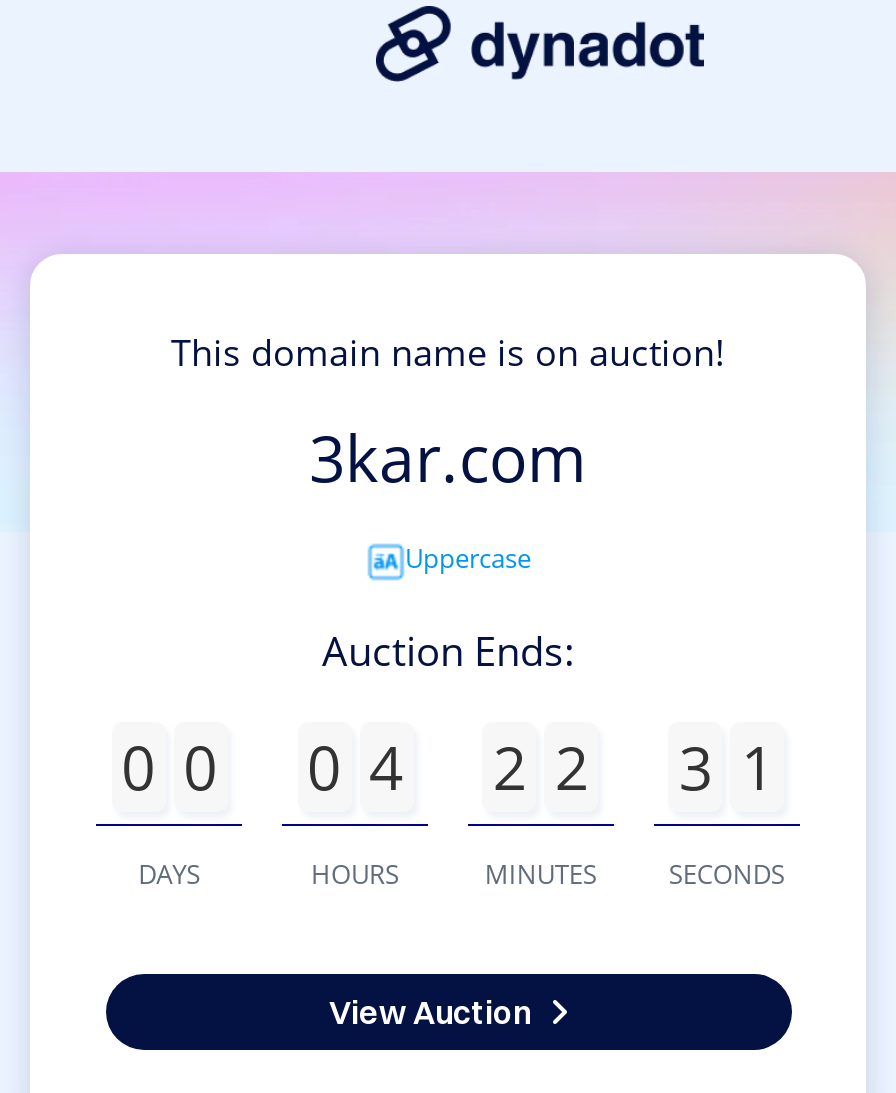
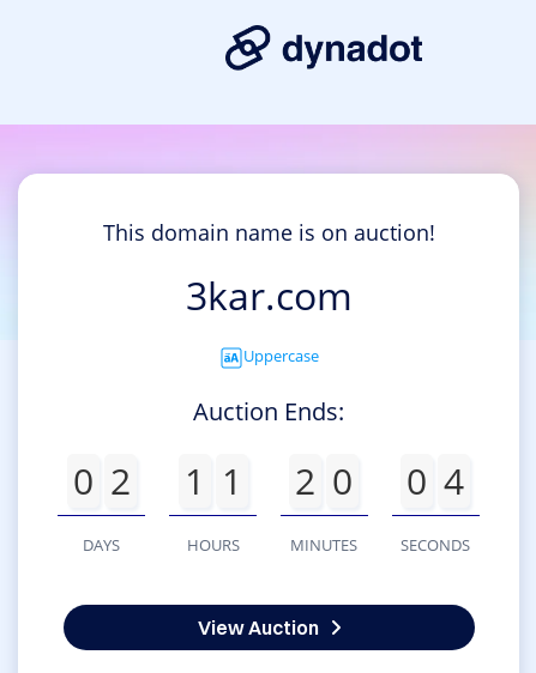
- 0 0
+ 0 2

- 0 4
+ 1 1

- 2 2
+ 2 0

- 3 1
+ 0 4
